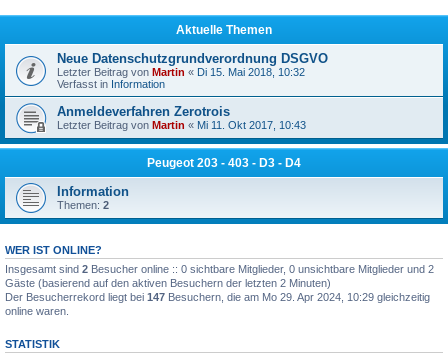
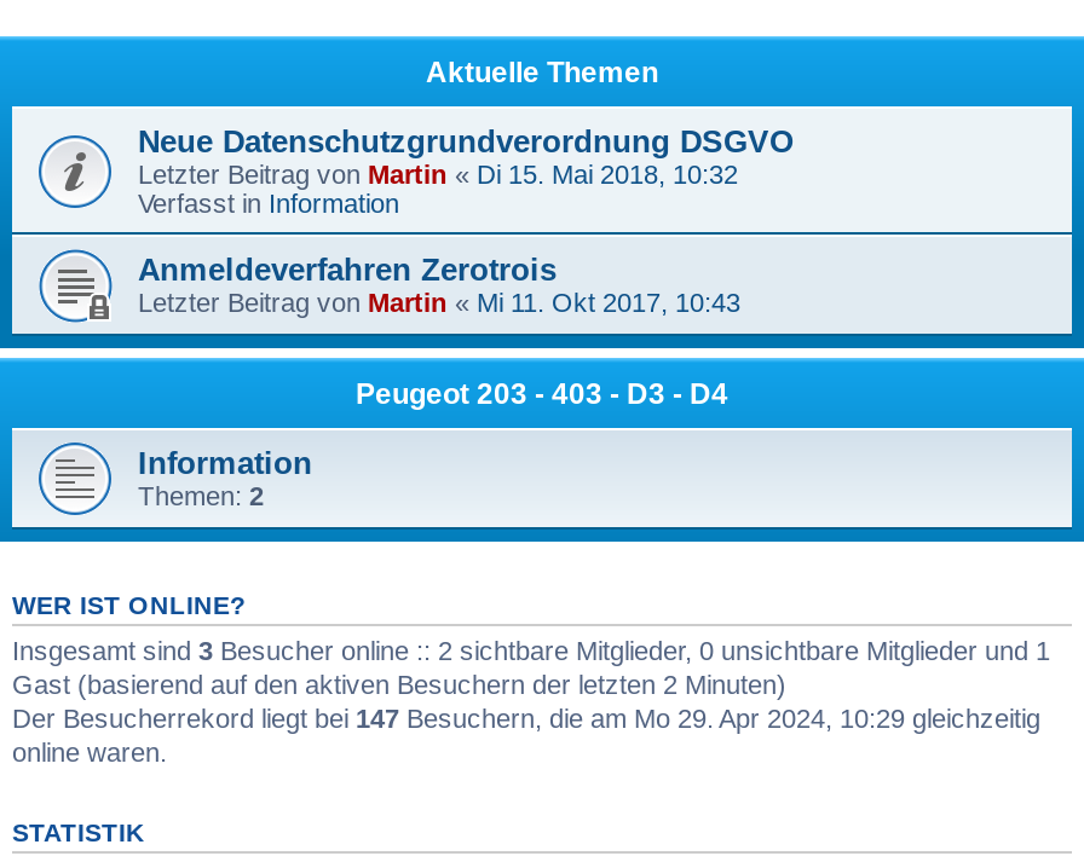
- Insgesamt sind 2 Besucher online :: 0 sichtbare Mitglieder, 0 unsichtbare Mitglieder und 2
+ Insgesamt sind 3 Besucher online :: 2 sichtbare Mitglieder, 0 unsichtbare Mitglieder und 1

- Gäste (basierend auf den aktiven Besuchern der letzten 2 Minuten)
+ Gast (basierend auf den aktiven Besuchern der letzten 2 Minuten)
